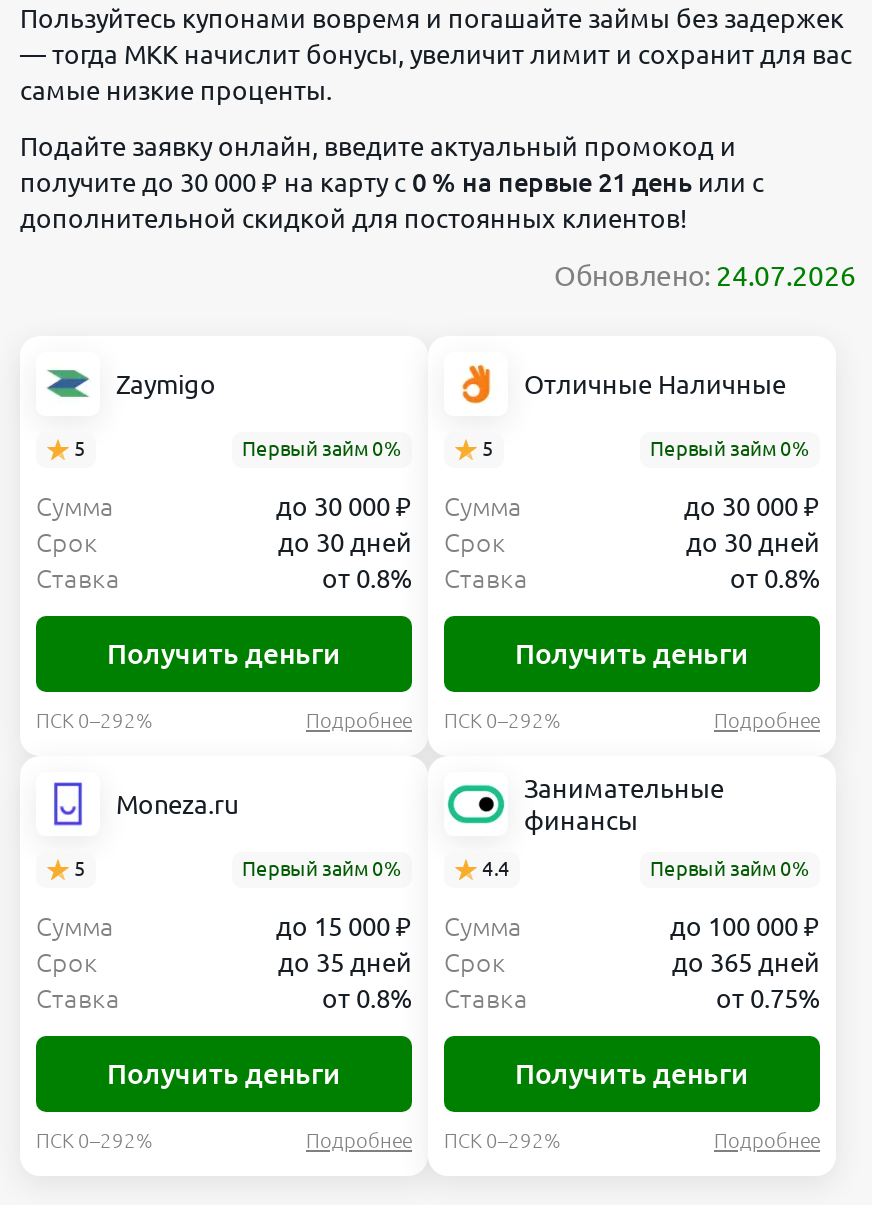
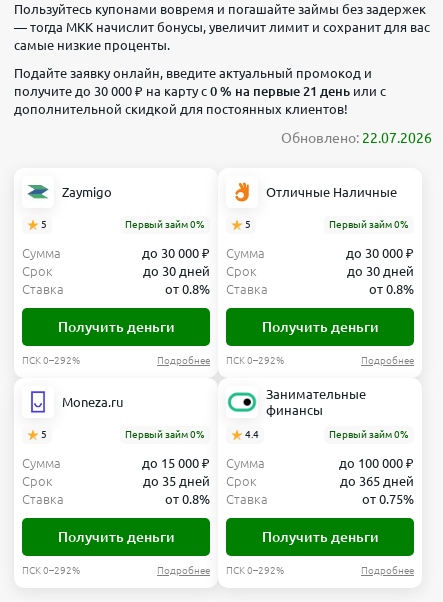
- Обновлено: 24.07.2026
+ Обновлено: 22.07.2026
